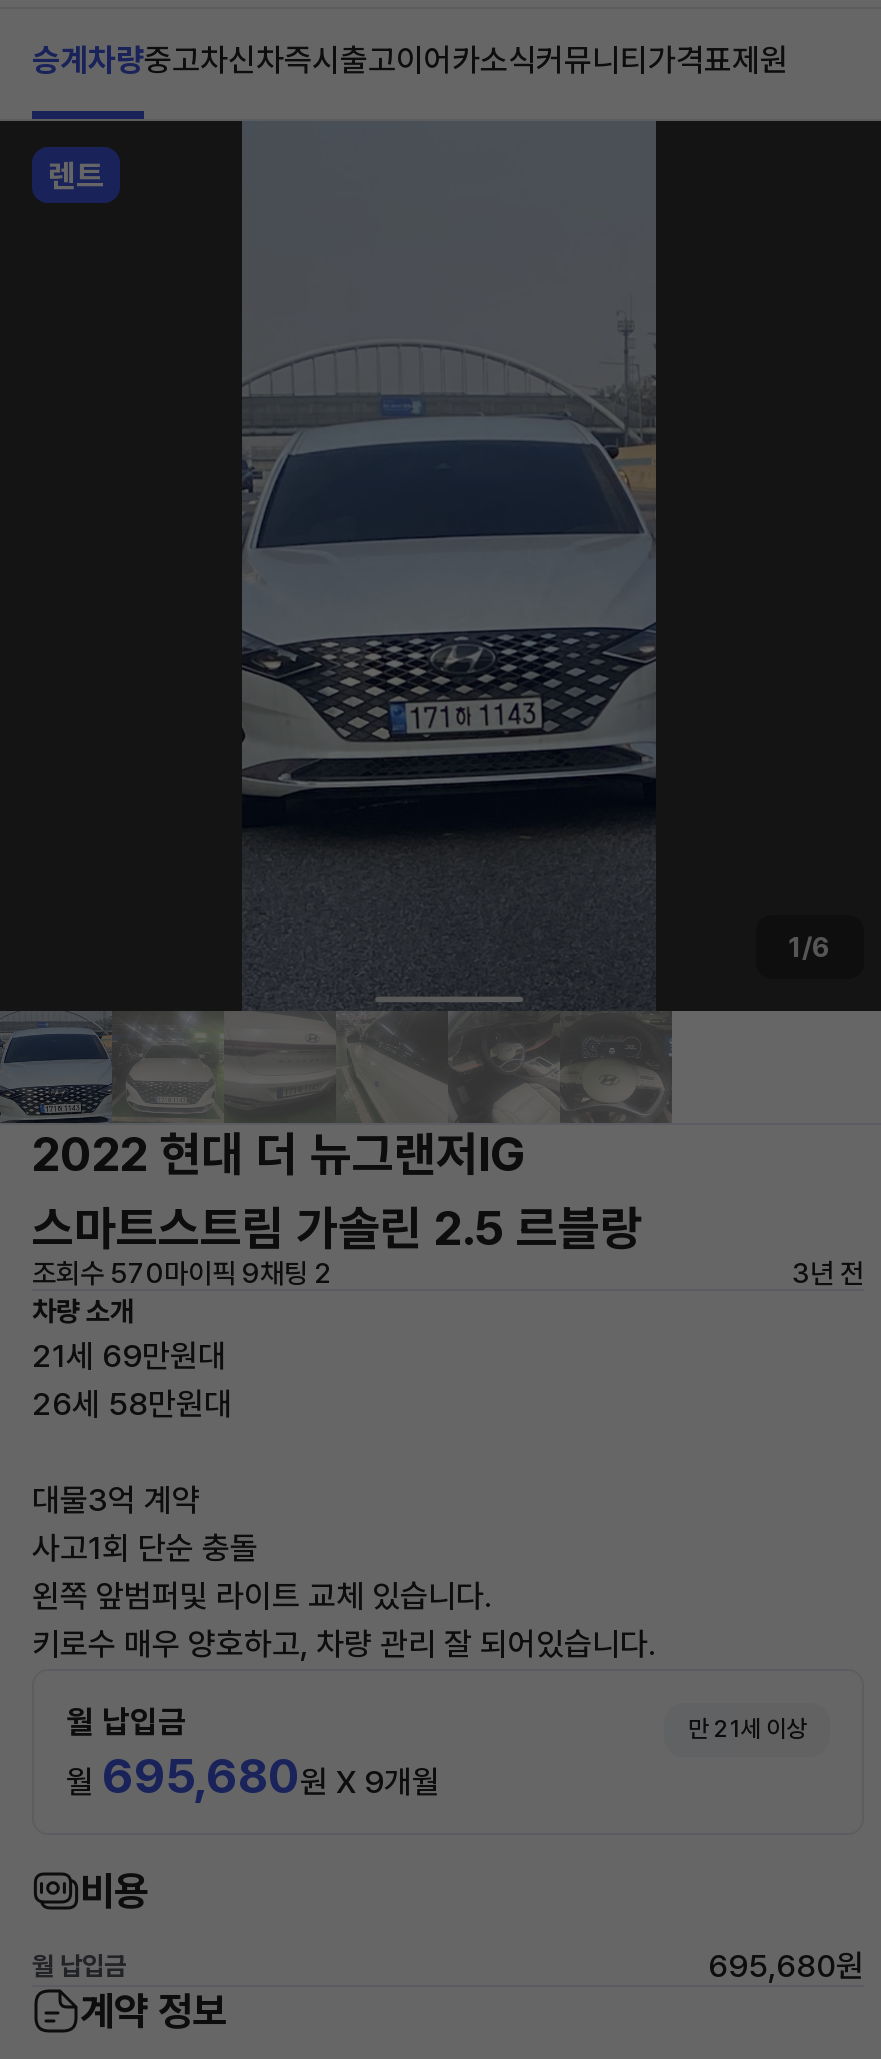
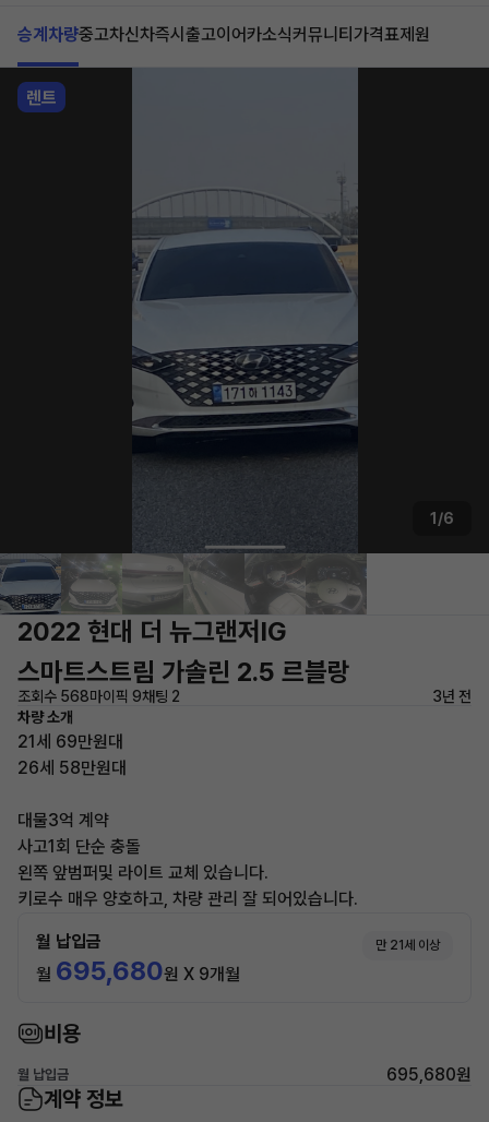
- 조회수 570마이픽 9채팅 2
+ 조회수 568마이픽 9채팅 2
